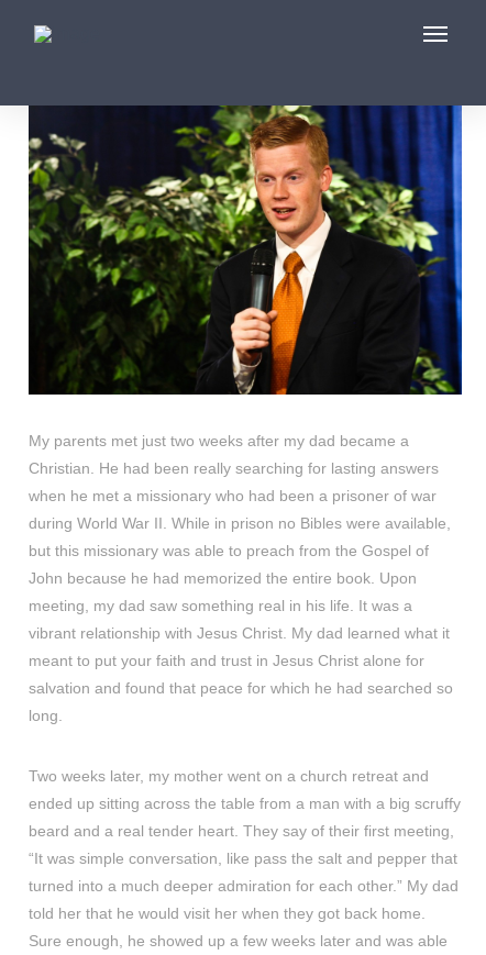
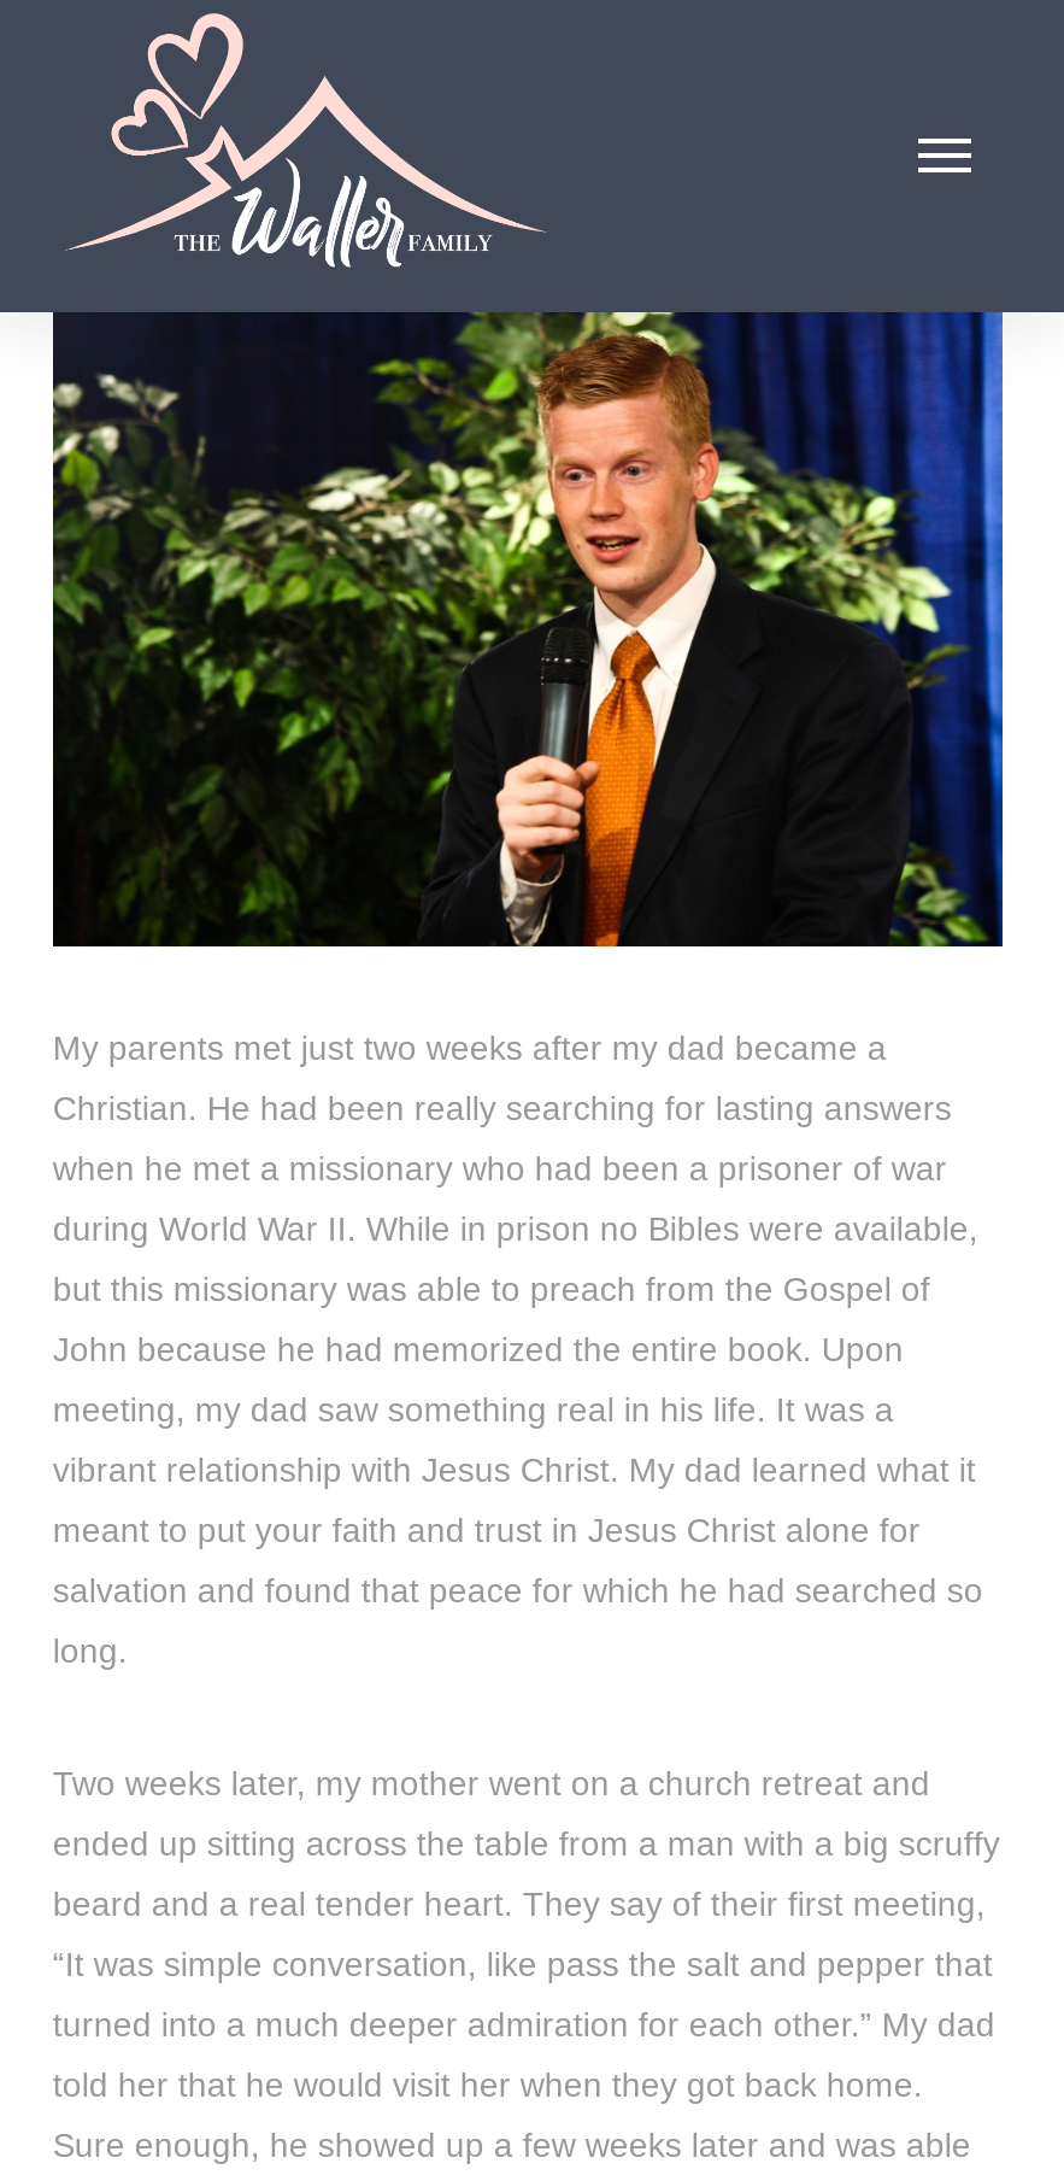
+ [image]
